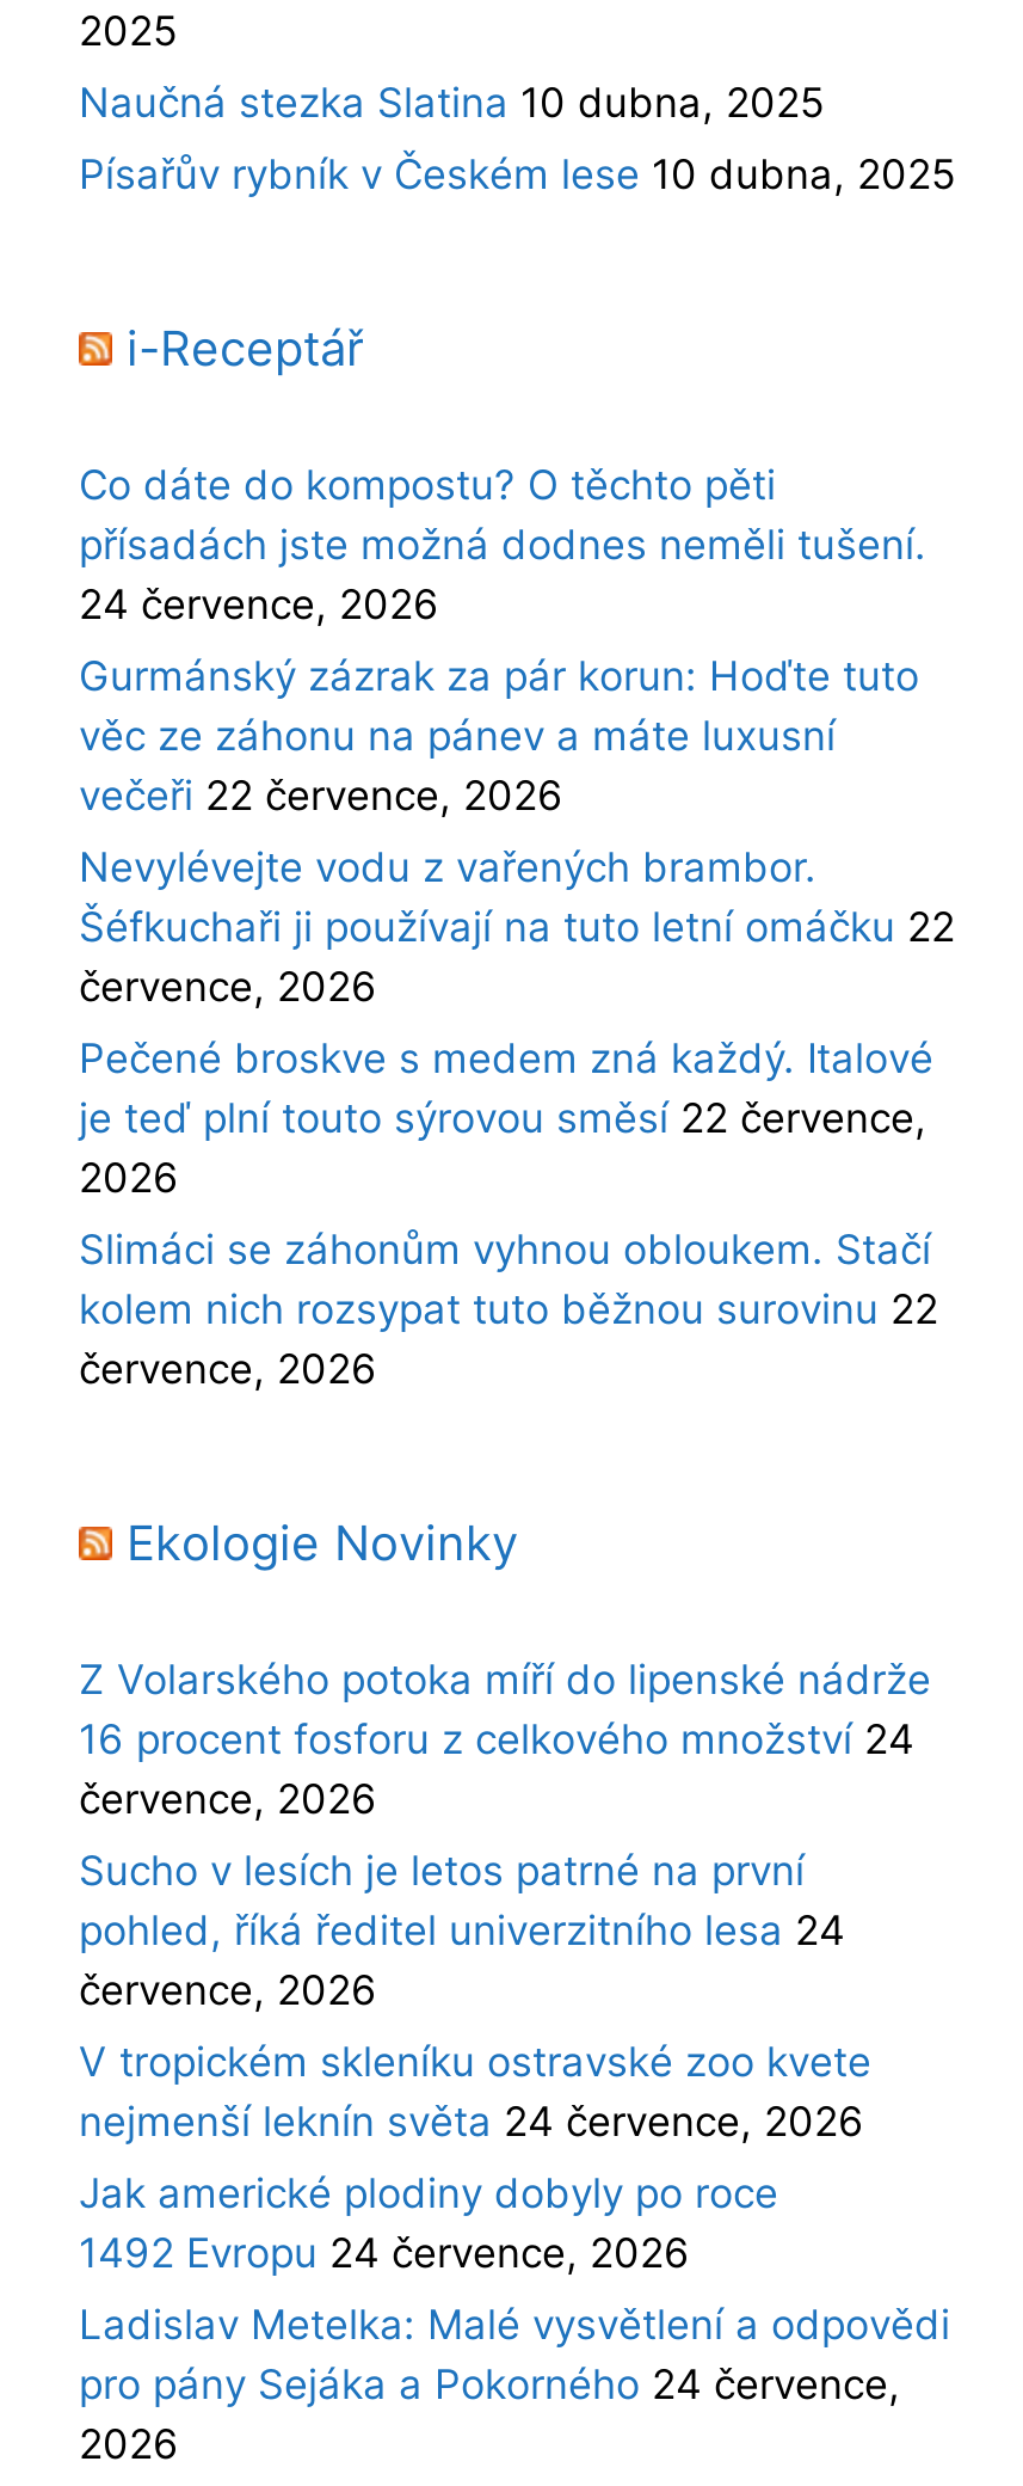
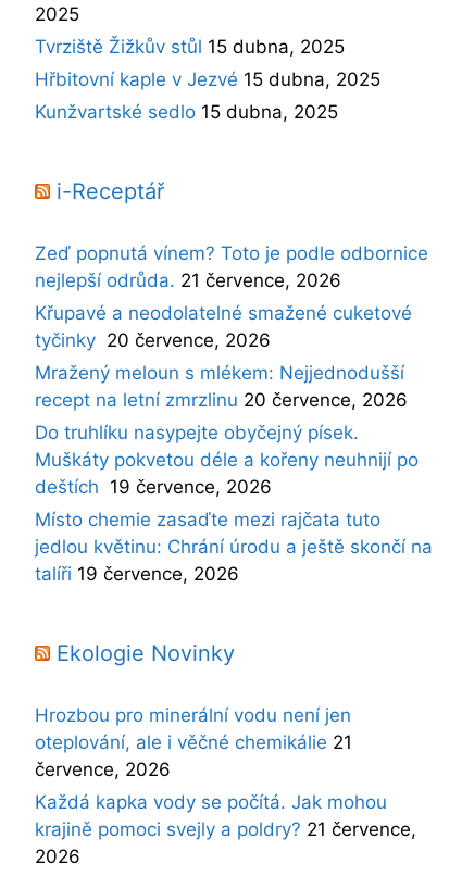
- Naučná stezka Slatina 10 dubna, 2025
- Písařův rybník v Českém lese 10 dubna, 2025
+ Tvrziště Žižkův stůl 15 dubna, 2025
+ Hřbitovní kaple v Jezvé 15 dubna, 2025
+ Kunžvartské sedlo 15 dubna, 2025

moved down: i-Receptář

- Co dáte do kompostu? O těchto pěti
- přísadách jste možná dodnes neměli tušení.
- 24 července, 2026
+ Zeď popnutá vínem? Toto je podle odbornice
+ nejlepší odrůda. 21 července, 2026

- Gurmánský zázrak za pár korun: Hoďte tuto
- věc ze záhonu na pánev a máte luxusní
- večeři 22 července, 2026
+ Křupavé a neodolatelné smažené cuketové
+ tyčinky 20 července, 2026

- Nevylévejte vodu z vařených brambor.
- Šéfkuchaři ji používají na tuto letní omáčku 22
- července, 2026
+ Mražený meloun s mlékem: Nejjednodušší
+ recept na letní zmrzlinu 20 července, 2026

- Pečené broskve s medem zná každý. Italové
- je teď plní touto sýrovou směsí 22 července,
- 2026
+ Do truhlíku nasypejte obyčejný písek.
+ Muškáty pokvetou déle a kořeny neuhnĳí po
+ deštích 19 července, 2026

- Slimáci se záhonům vyhnou obloukem. Stačí
- kolem nich rozsypat tuto běžnou surovinu 22
- července, 2026
+ Místo chemie zasaďte mezi rajčata tuto
+ jedlou květinu: Chrání úrodu a ještě skončí na
+ talíři 19 července, 2026

- Z Volarského potoka míří do lipenské nádrže
- 16 procent fosforu z celkového množství 24
+ Hrozbou pro minerální vodu není jen
+ oteplování, ale i věčné chemikálie 21

- Sucho v lesích je letos patrné na první
- pohled, říká ředitel univerzitního lesa 24
- července, 2026
- V tropickém skleníku ostravské zoo kvete
- nejmenší leknín světa 24 července, 2026
- Jak americké plodiny dobyly po roce
- 1492 Evropu 24 července, 2026
- Ladislav Metelka: Malé vysvětlení a odpovědi
- pro pány Sejáka a Pokorného 24 července,
+ Každá kapka vody se počítá. Jak mohou
+ krajině pomoci svejly a poldry? 21 července,
